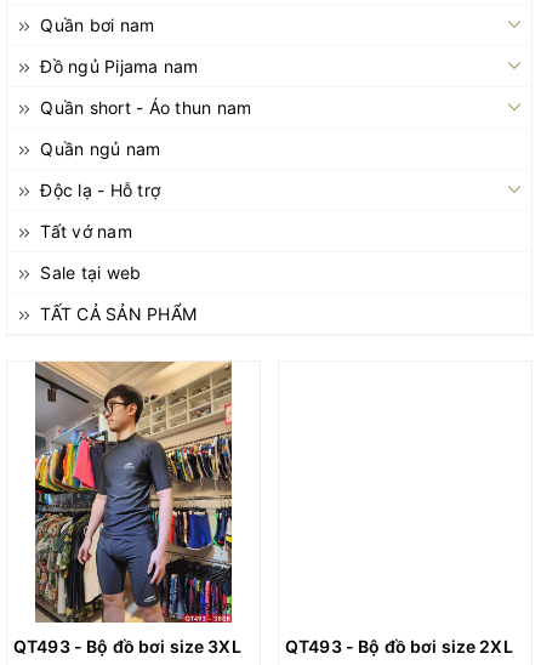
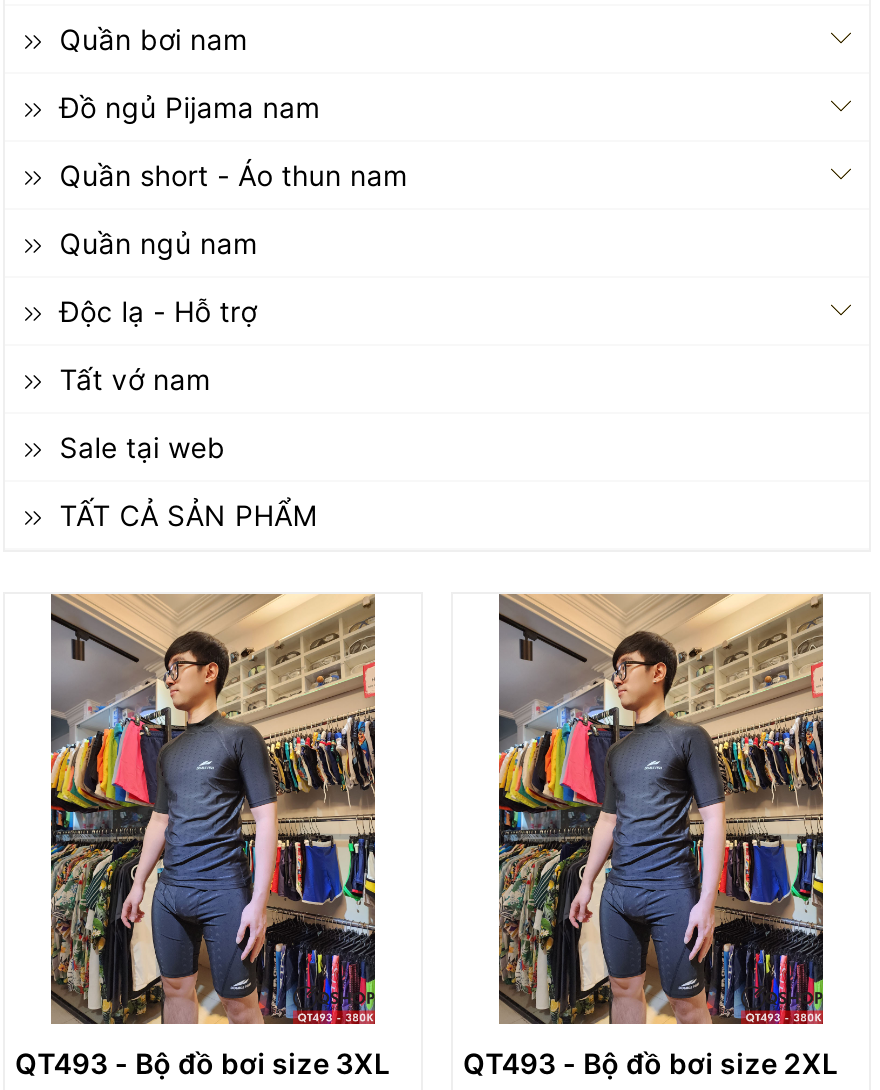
+ [image]
